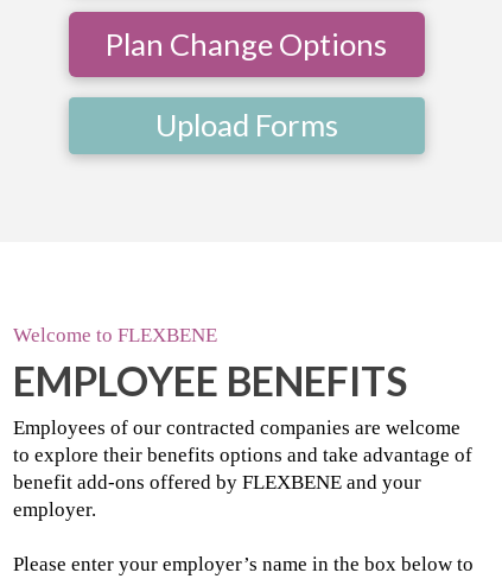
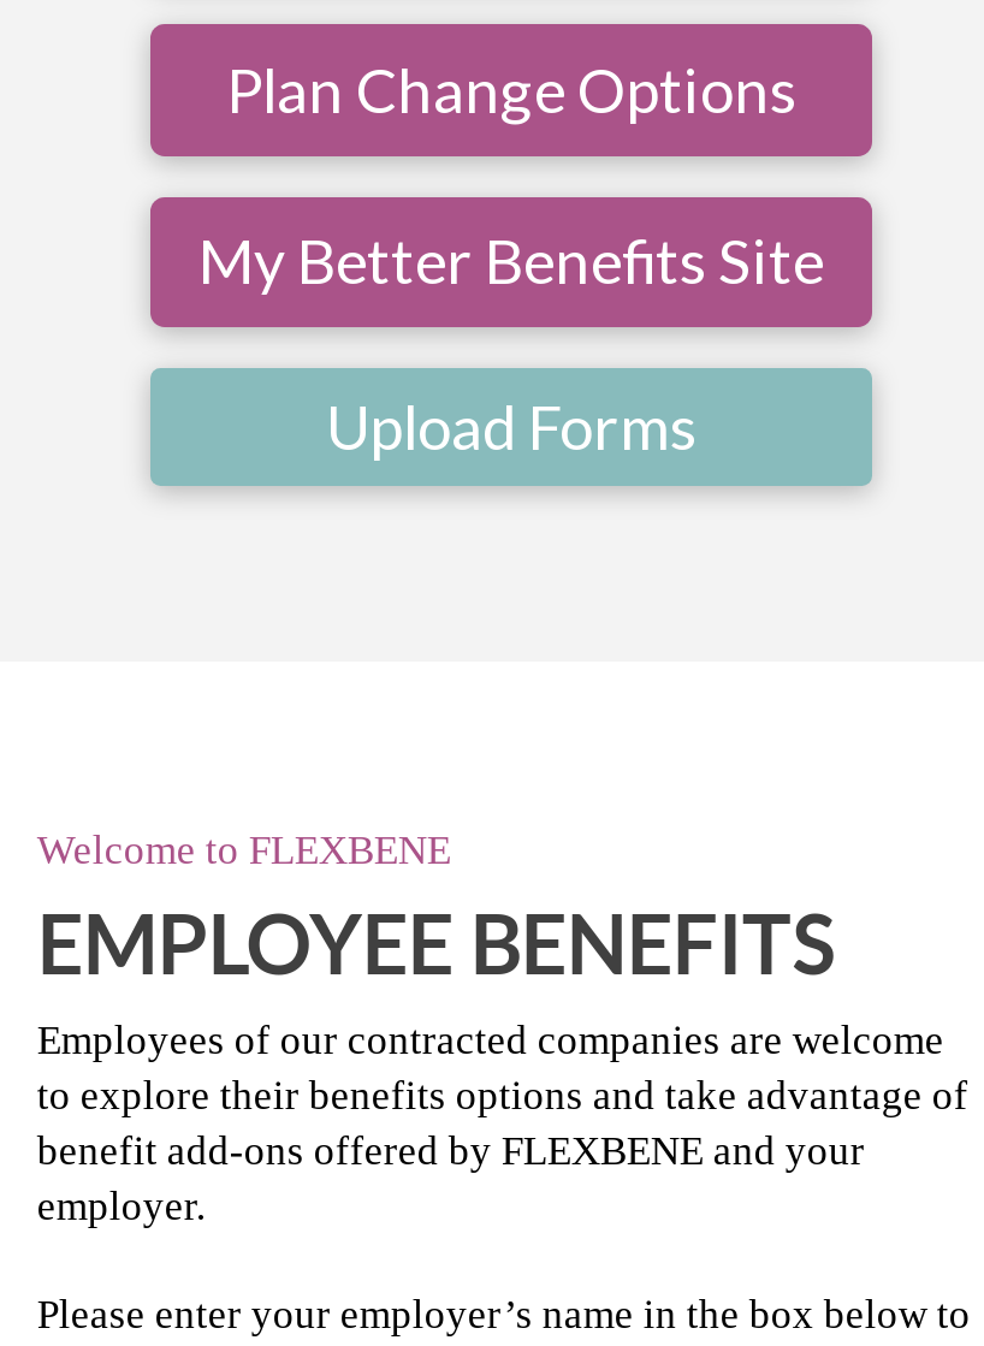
+ My Better Benefits Site
